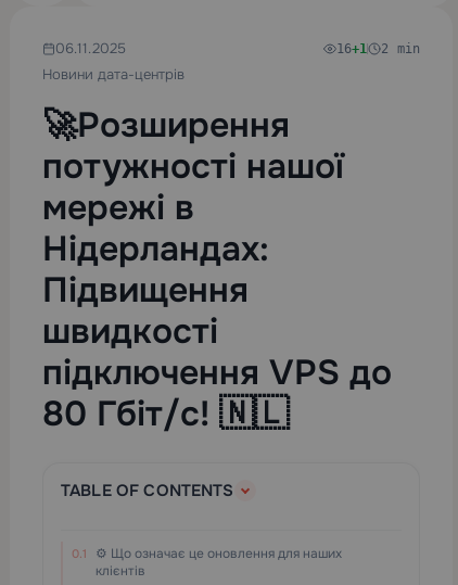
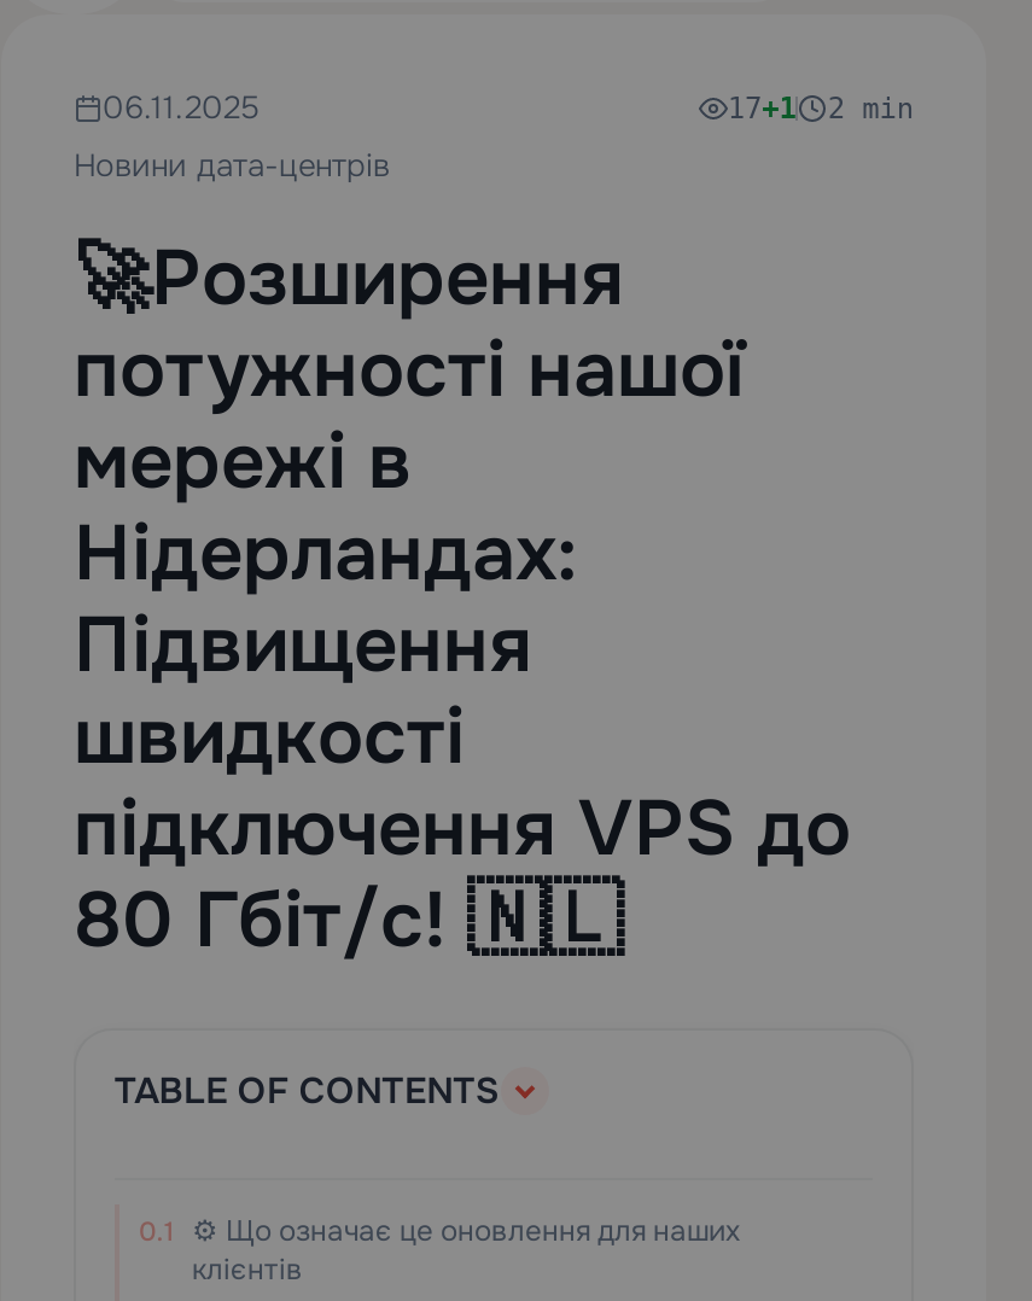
- 16+1 2 min
+ 17+1 2 min
